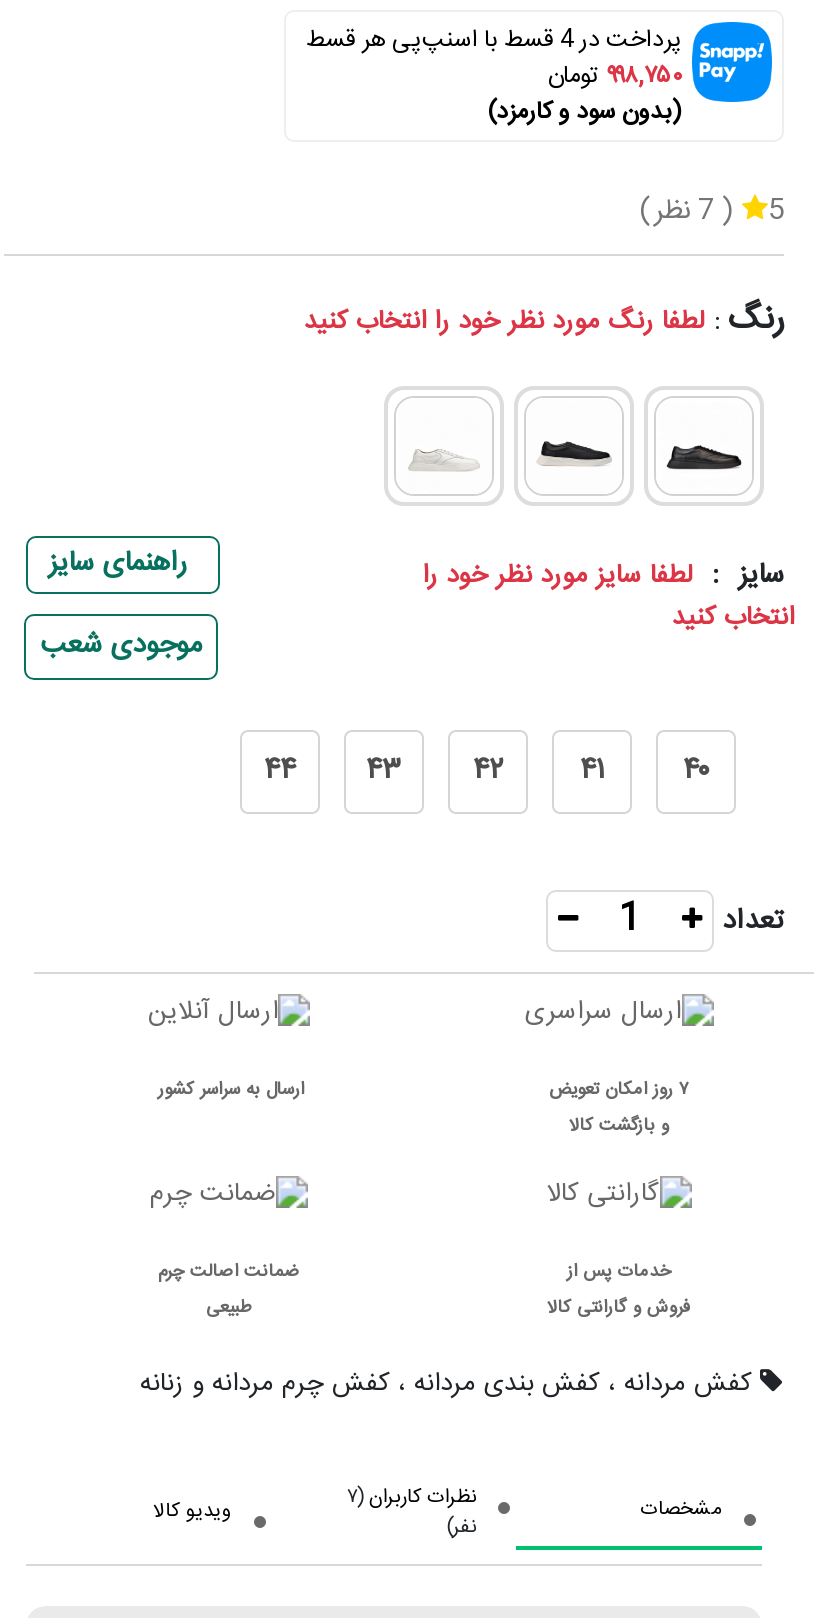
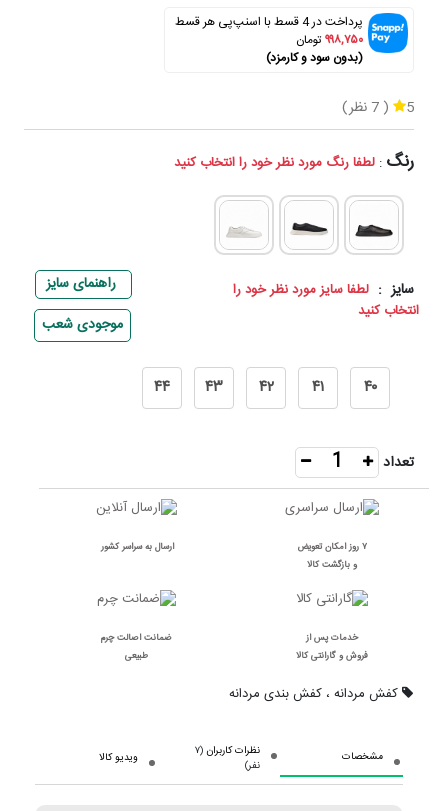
- کفش مردانه ، کفش بندی مردانه ، کفش چرم مردانه و زنانه
+ کفش مردانه ، کفش بندی مردانه
